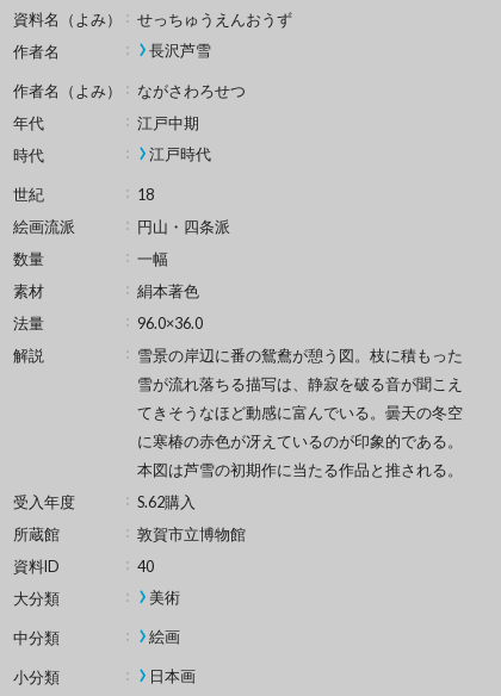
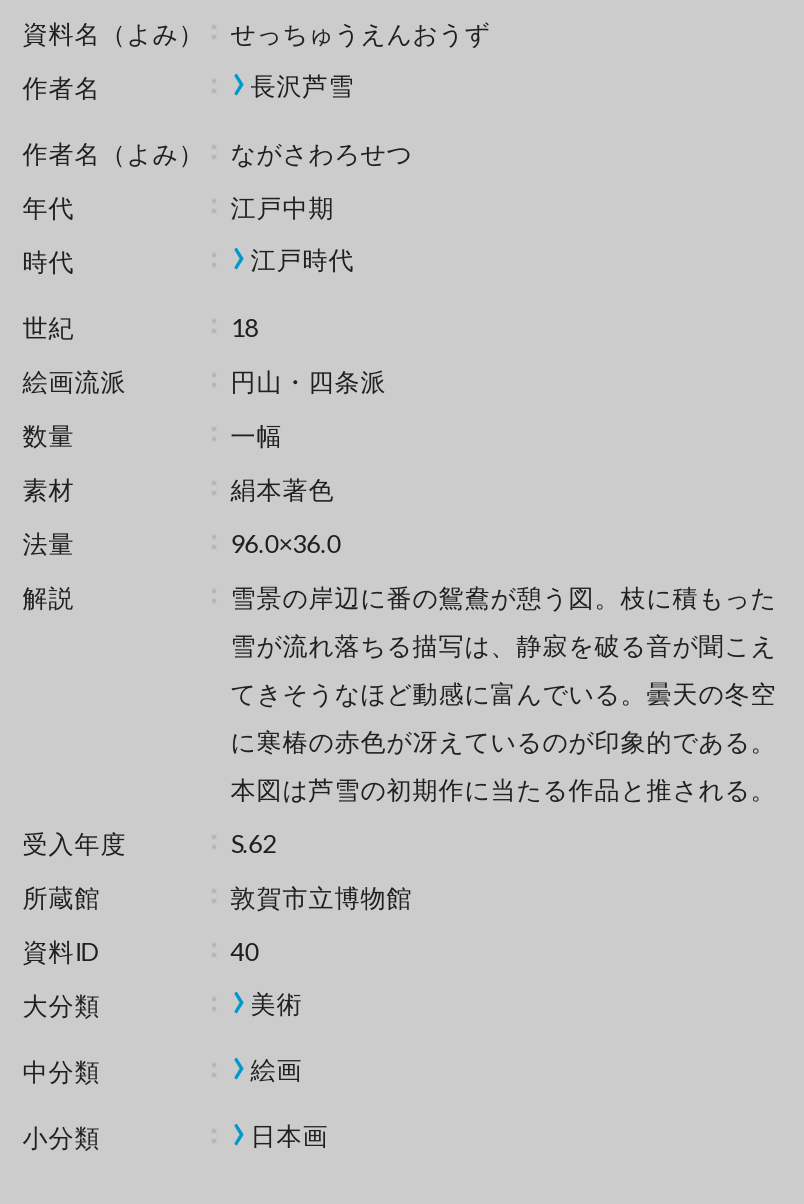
- S.62購入
+ S.62
